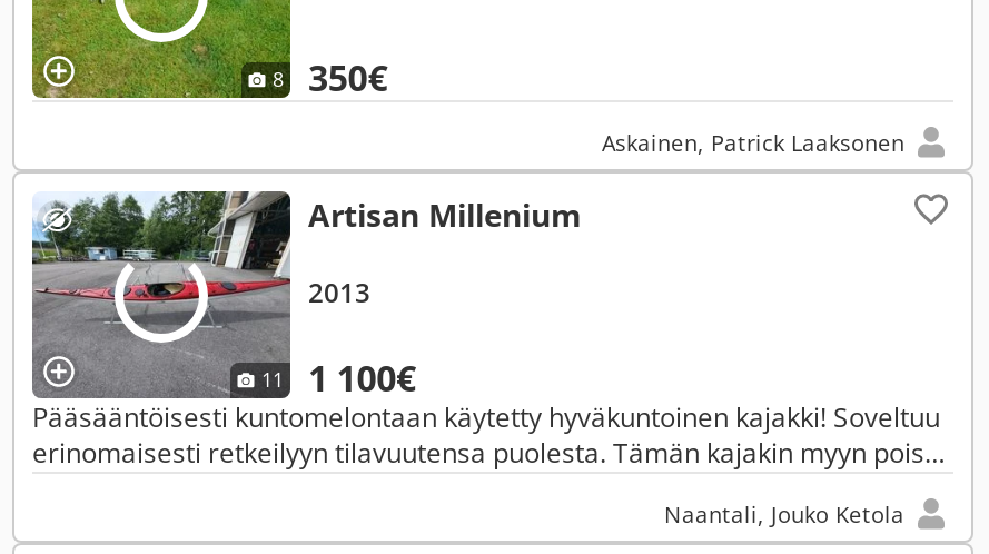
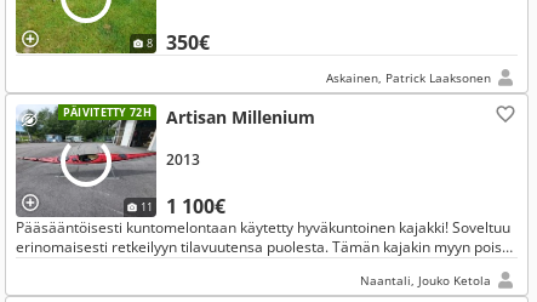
+ PÄIVITETTY 72H
